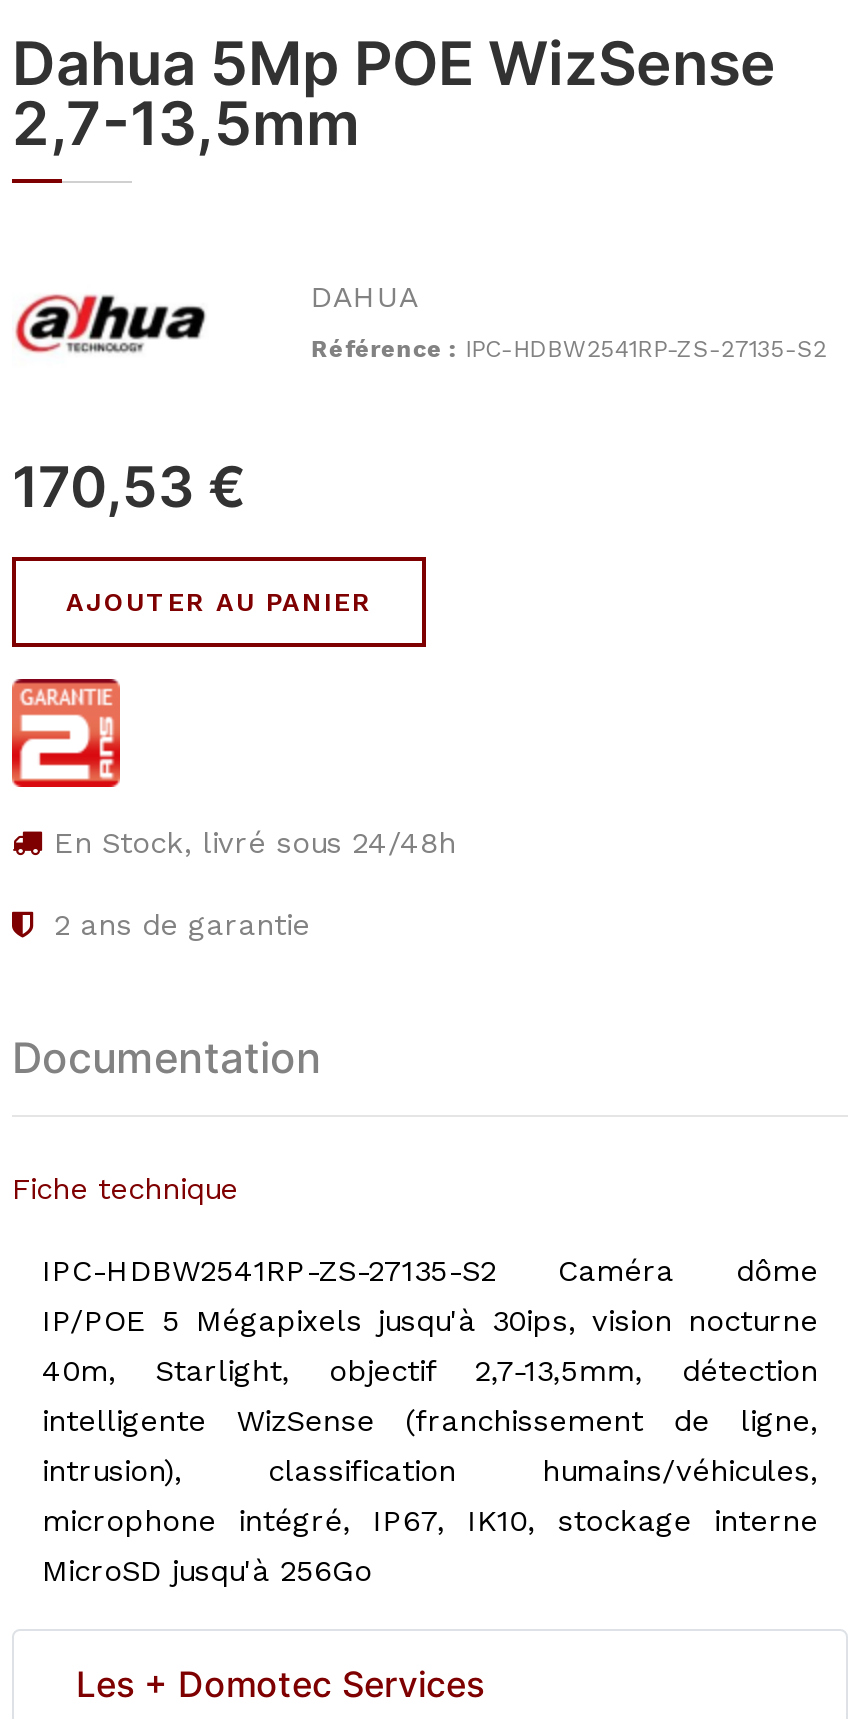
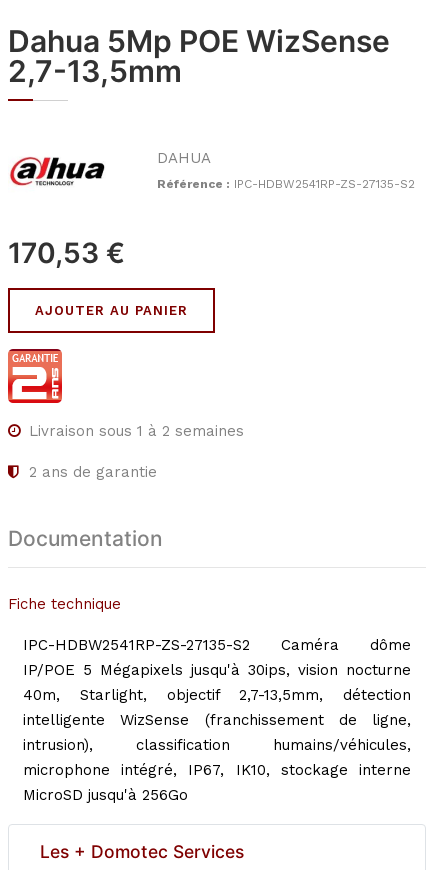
- En Stock, livré sous 24/48h
+ Livraison sous 1 à 2 semaines
